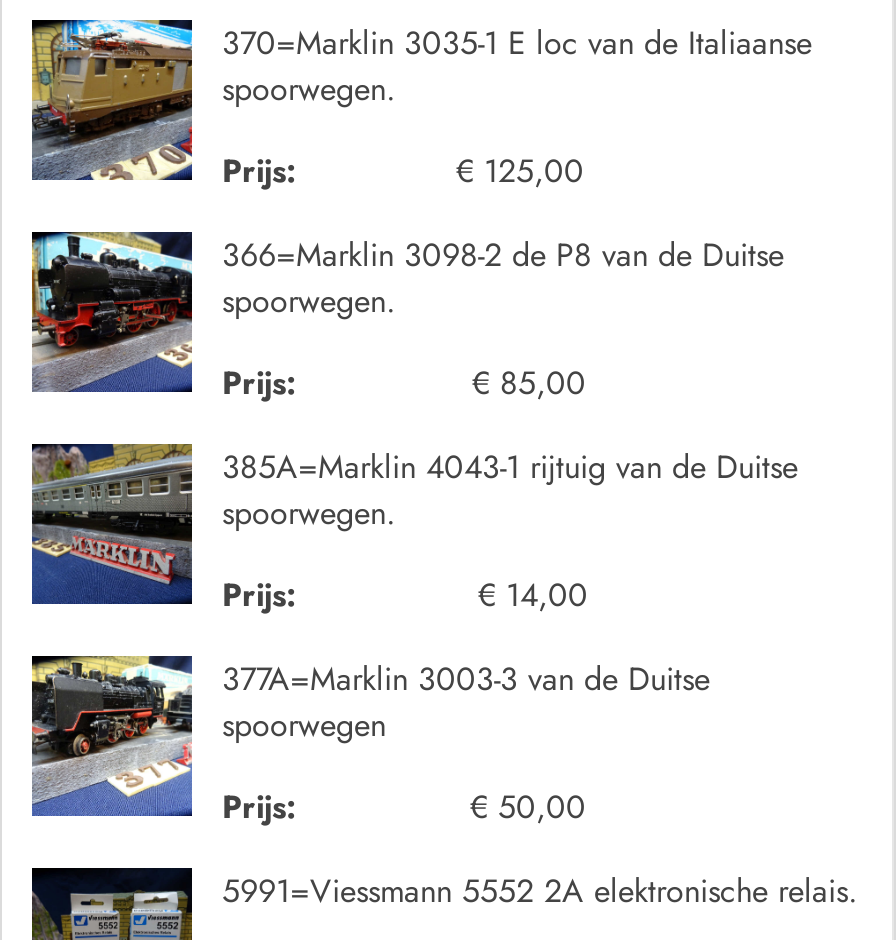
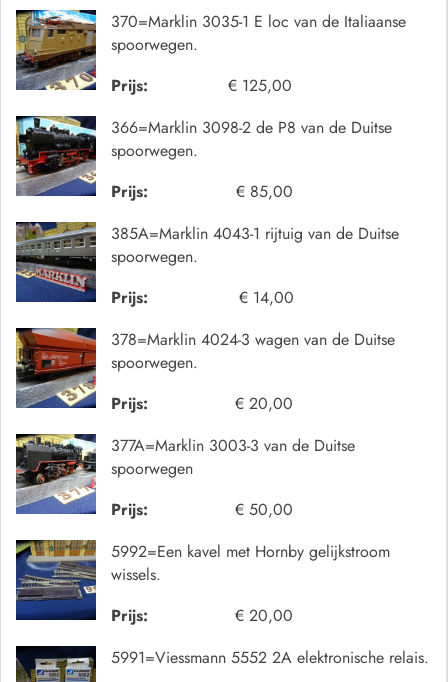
+ [image]
+ 378=Marklin 4024-3 wagen van de Duitse
+ spoorwegen.
+ Prijs:
+ € 20,00

+ [image]
+ 5992=Een kavel met Hornby gelijkstroom
+ wissels.
+ Prijs:
+ € 20,00
